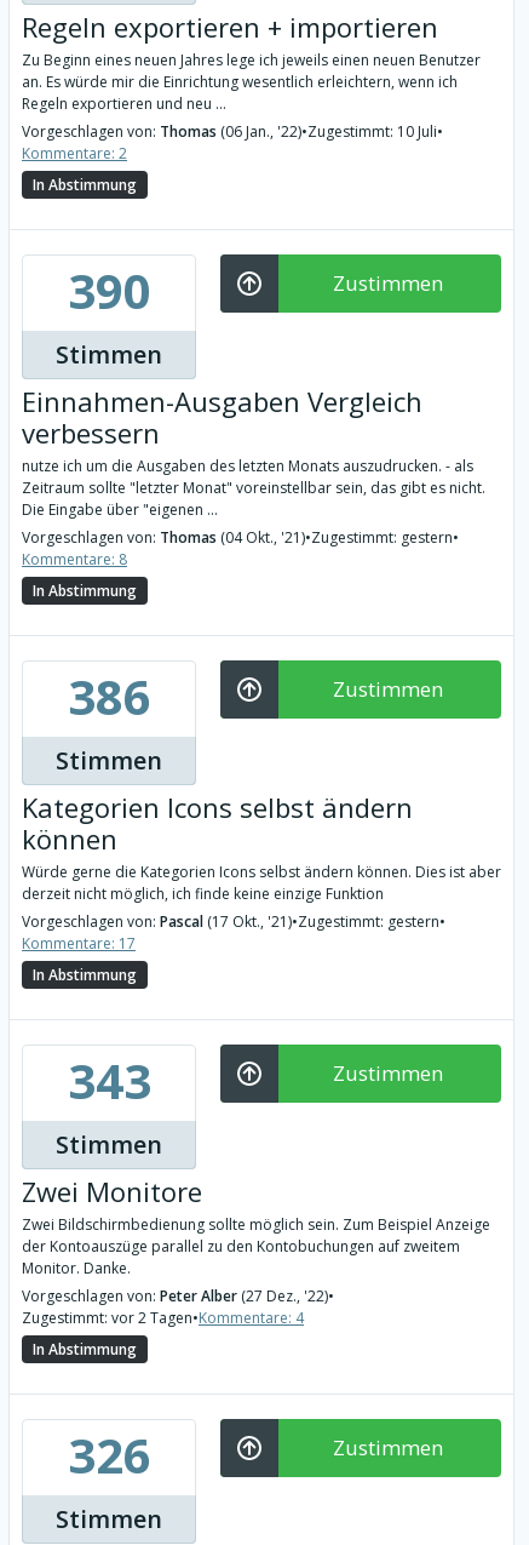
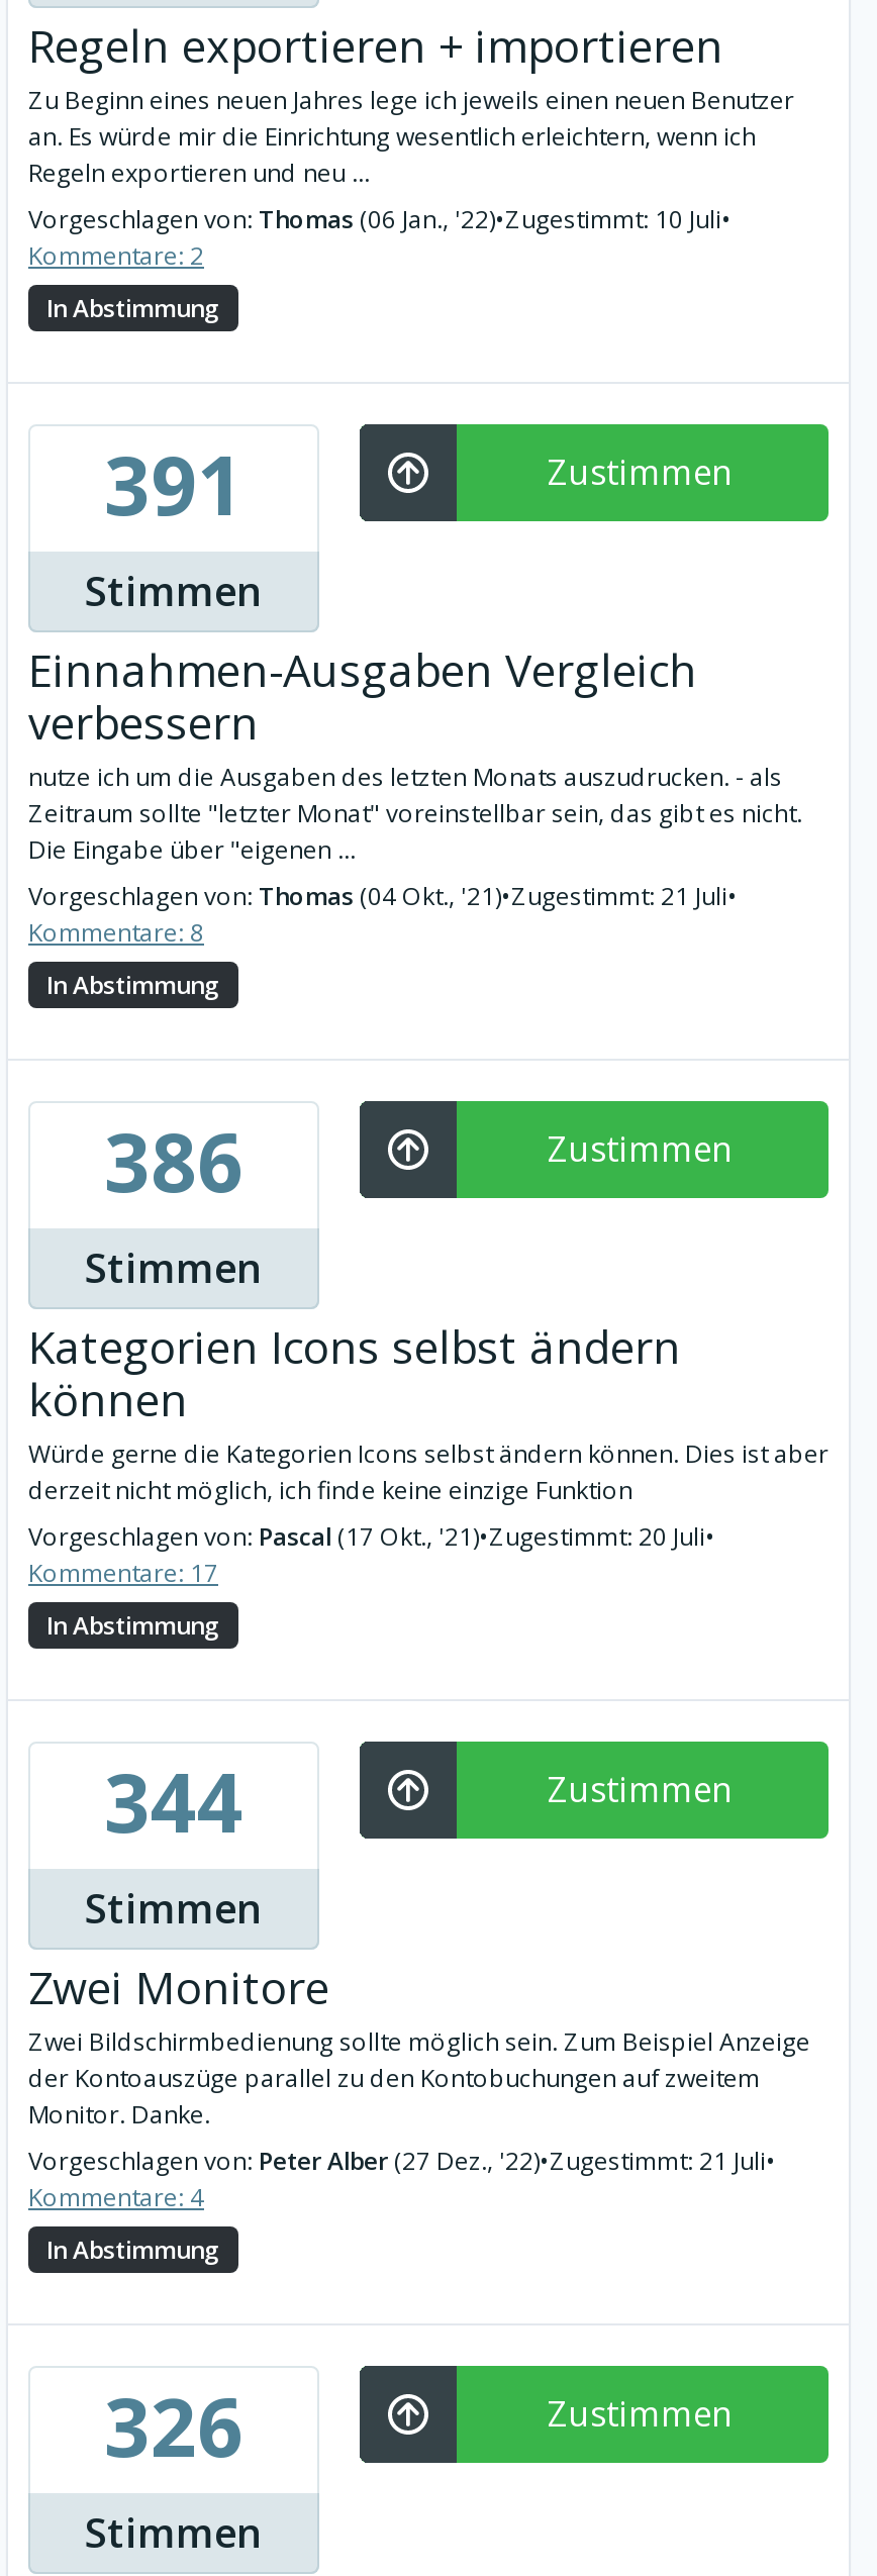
- 390
+ 391

- Vorgeschlagen von: Thomas (04 Okt., '21) •Zugestimmt: gestern•
+ Vorgeschlagen von: Thomas (04 Okt., '21) •Zugestimmt: 21 Juli•

- Vorgeschlagen von: Pascal (17 Okt., '21) •Zugestimmt: gestern•
+ Vorgeschlagen von: Pascal (17 Okt., '21) •Zugestimmt: 20 Juli•

- 343
+ 344

- Vorgeschlagen von: Peter Alber (27 Dez., '22)•
- Zugestimmt: vor 2 Tagen•Kommentare: 4
+ Vorgeschlagen von: Peter Alber (27 Dez., '22)•Zugestimmt: 21 Juli•
+ Kommentare: 4
